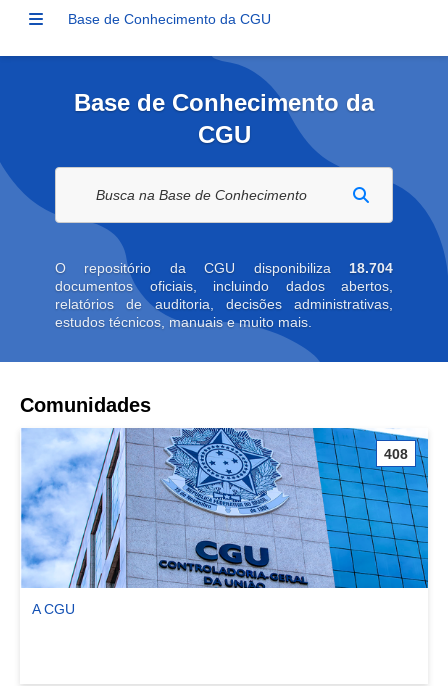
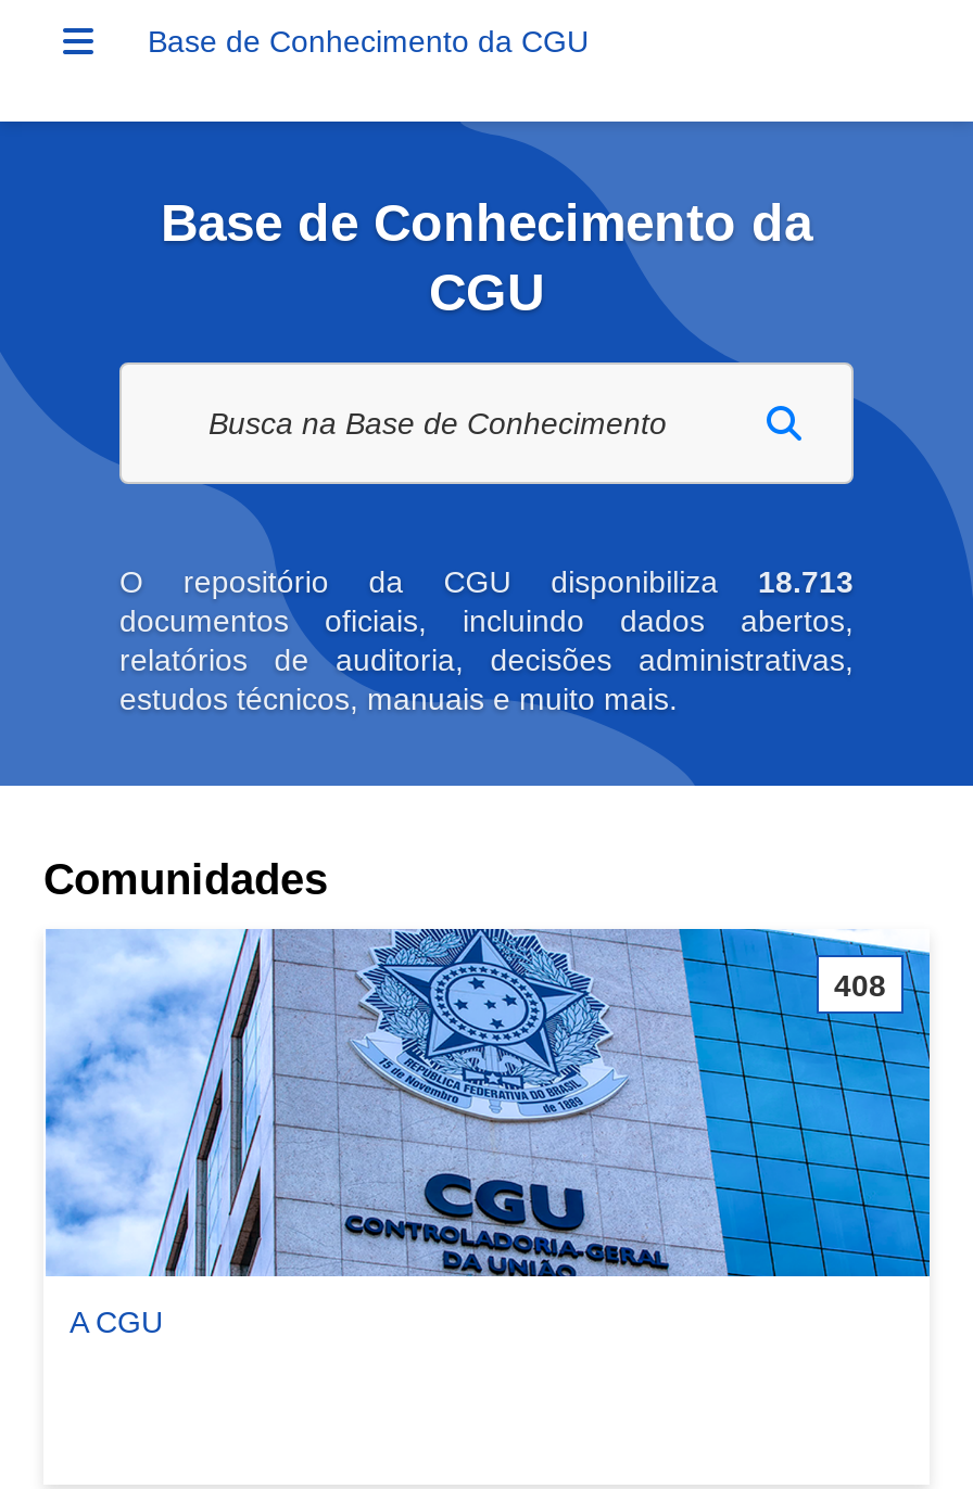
- O repositório da CGU disponibiliza 18.704
+ O repositório da CGU disponibiliza 18.713
